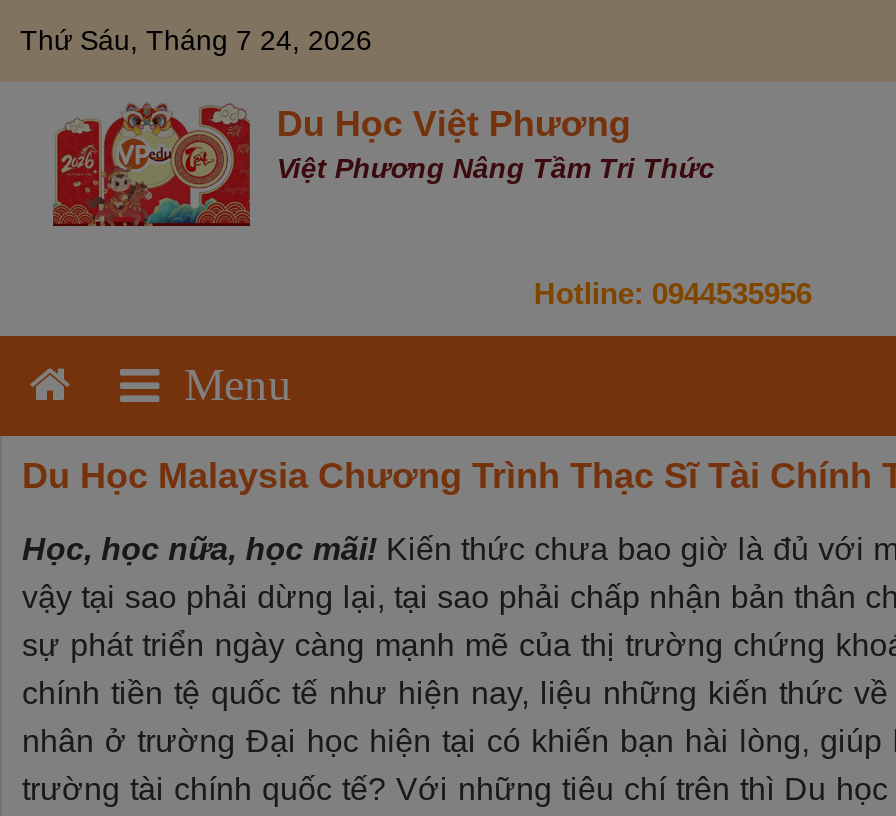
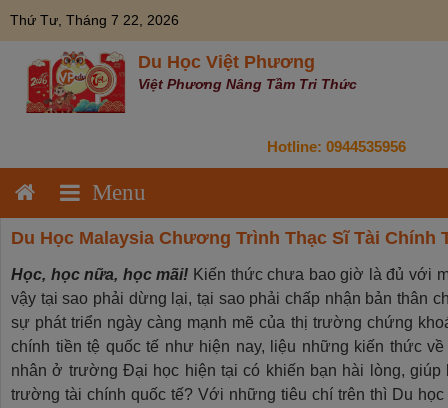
- Thứ Sáu, Tháng 7 24, 2026
+ Thứ Tư, Tháng 7 22, 2026
